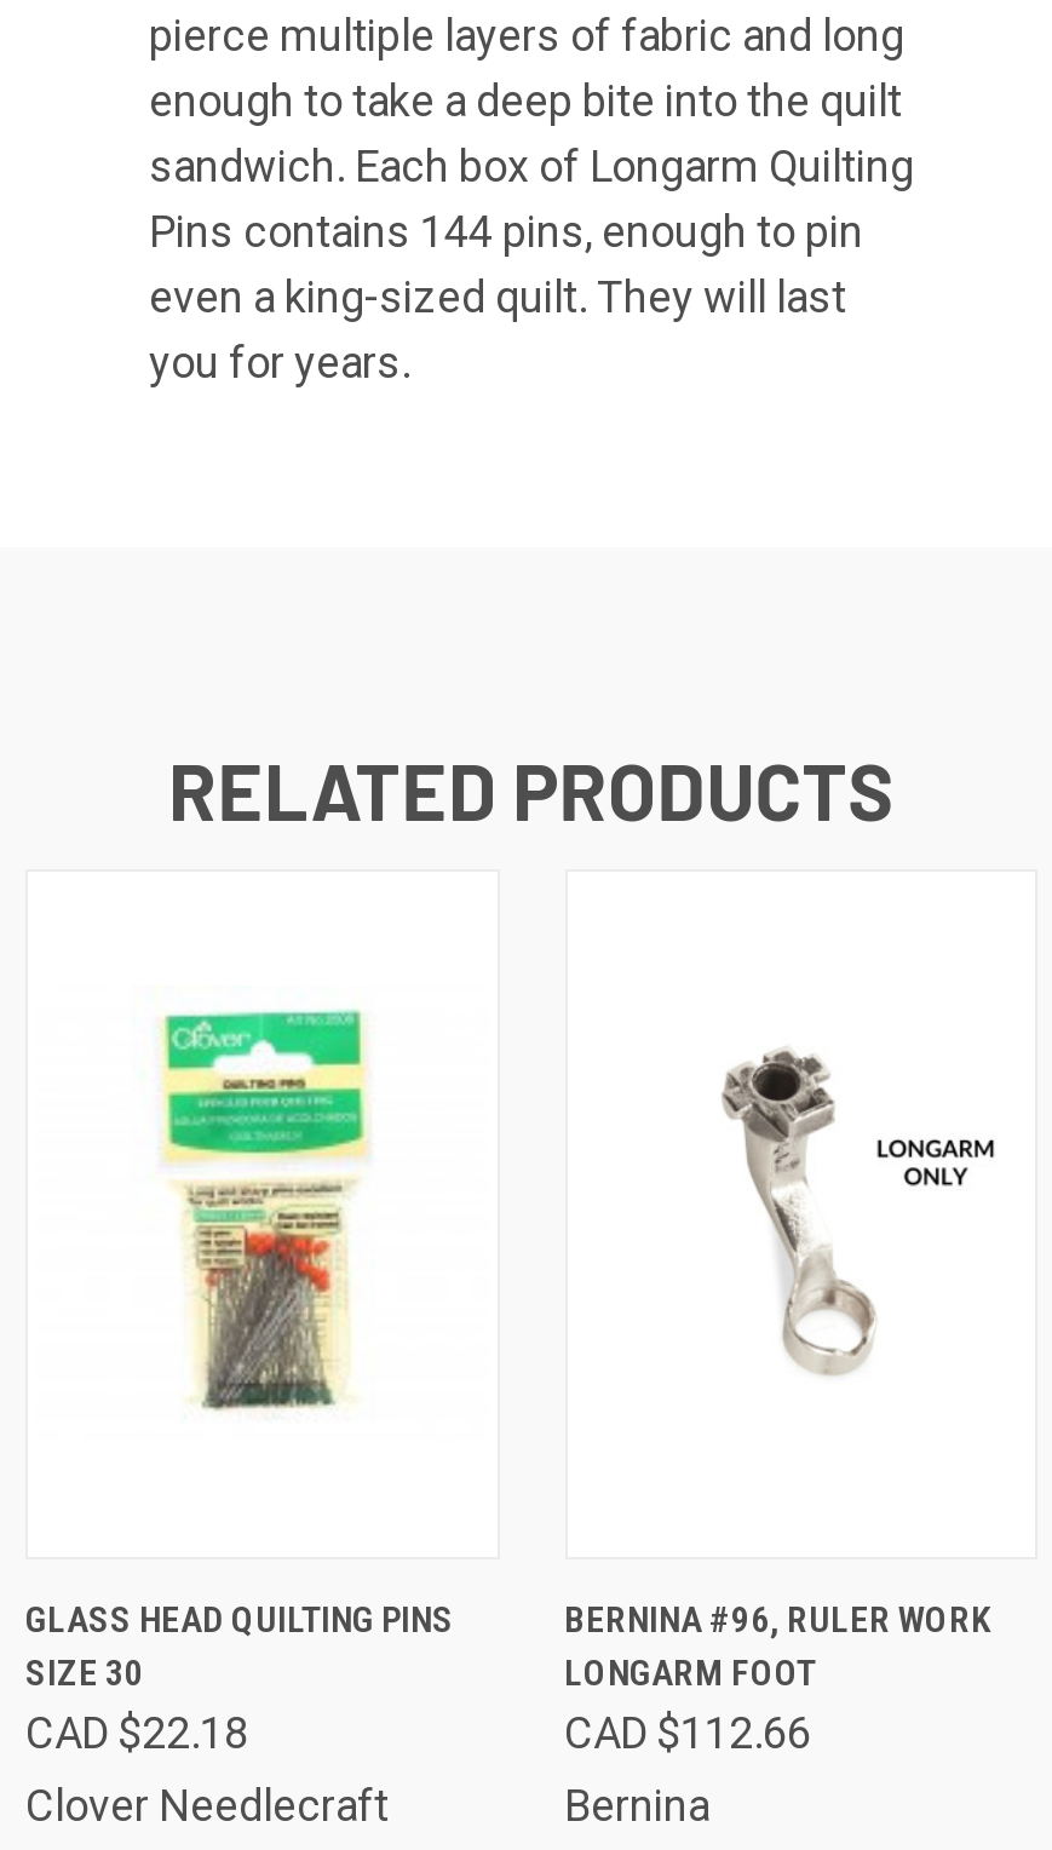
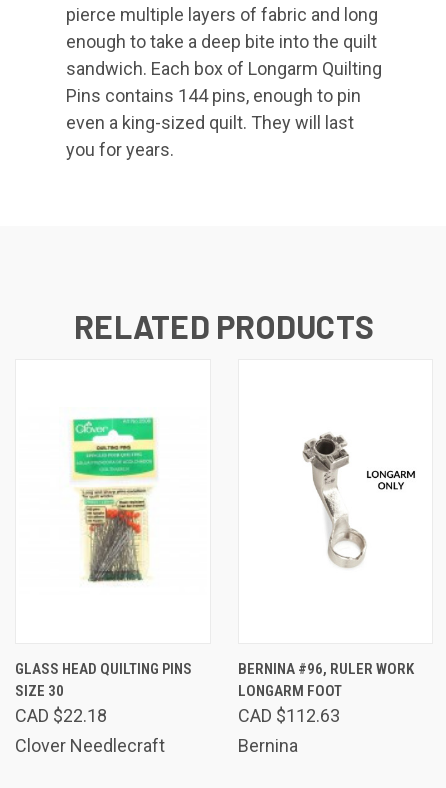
- CAD $112.66
+ CAD $112.63
